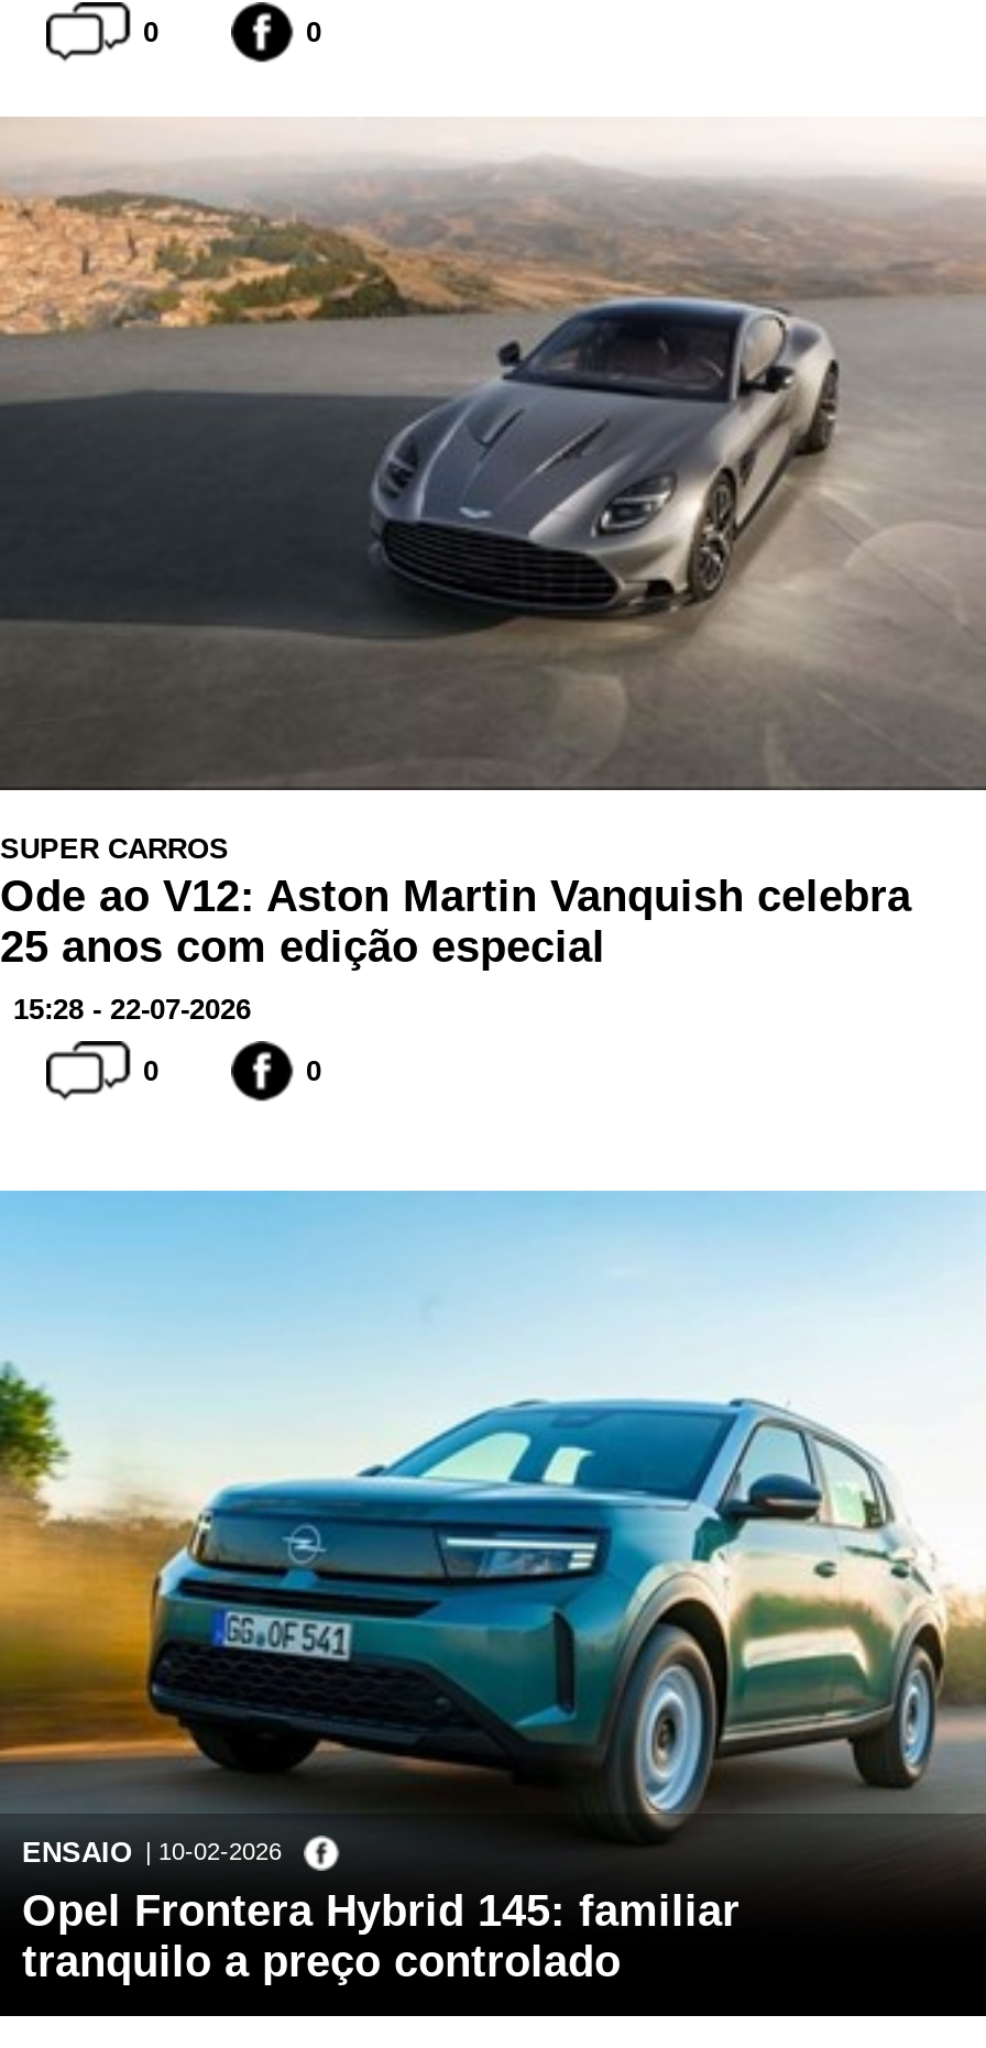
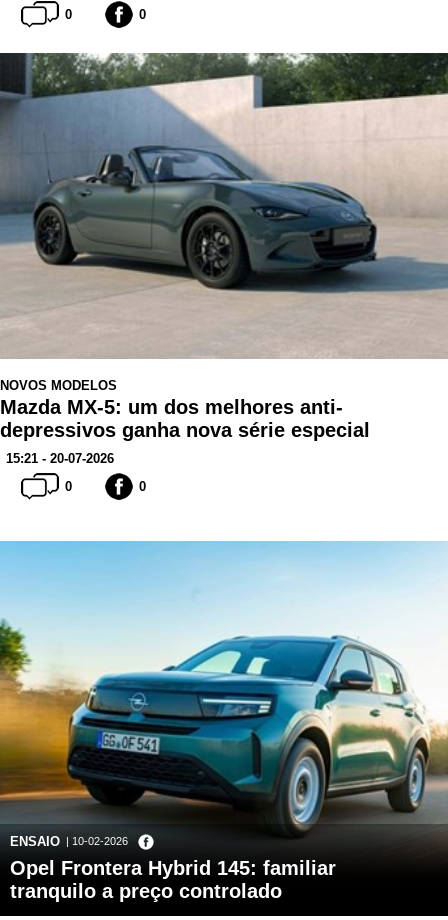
- [image]
- SUPER CARROS
- Ode ao V12: Aston Martin Vanquish celebra
- 25 anos com edição especial
+ [image]
+ NOVOS MODELOS
+ Mazda MX-5: um dos melhores anti-
+ depressivos ganha nova série especial

- 15:28 - 22-07-2026
+ 15:21 - 20-07-2026
